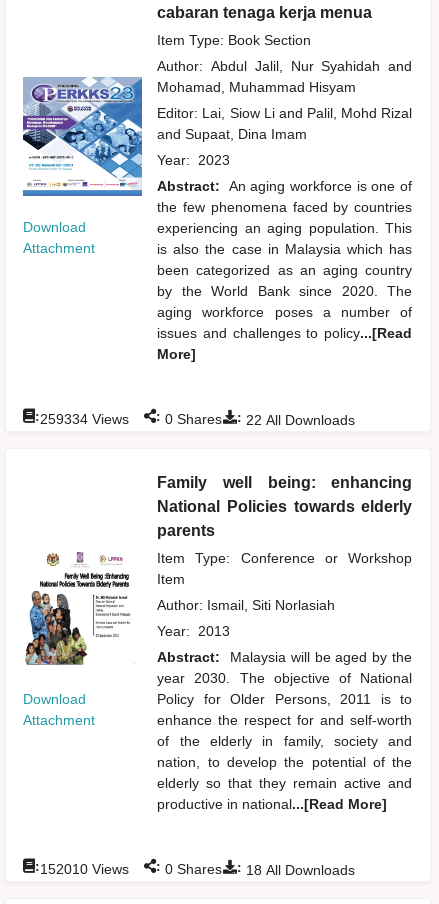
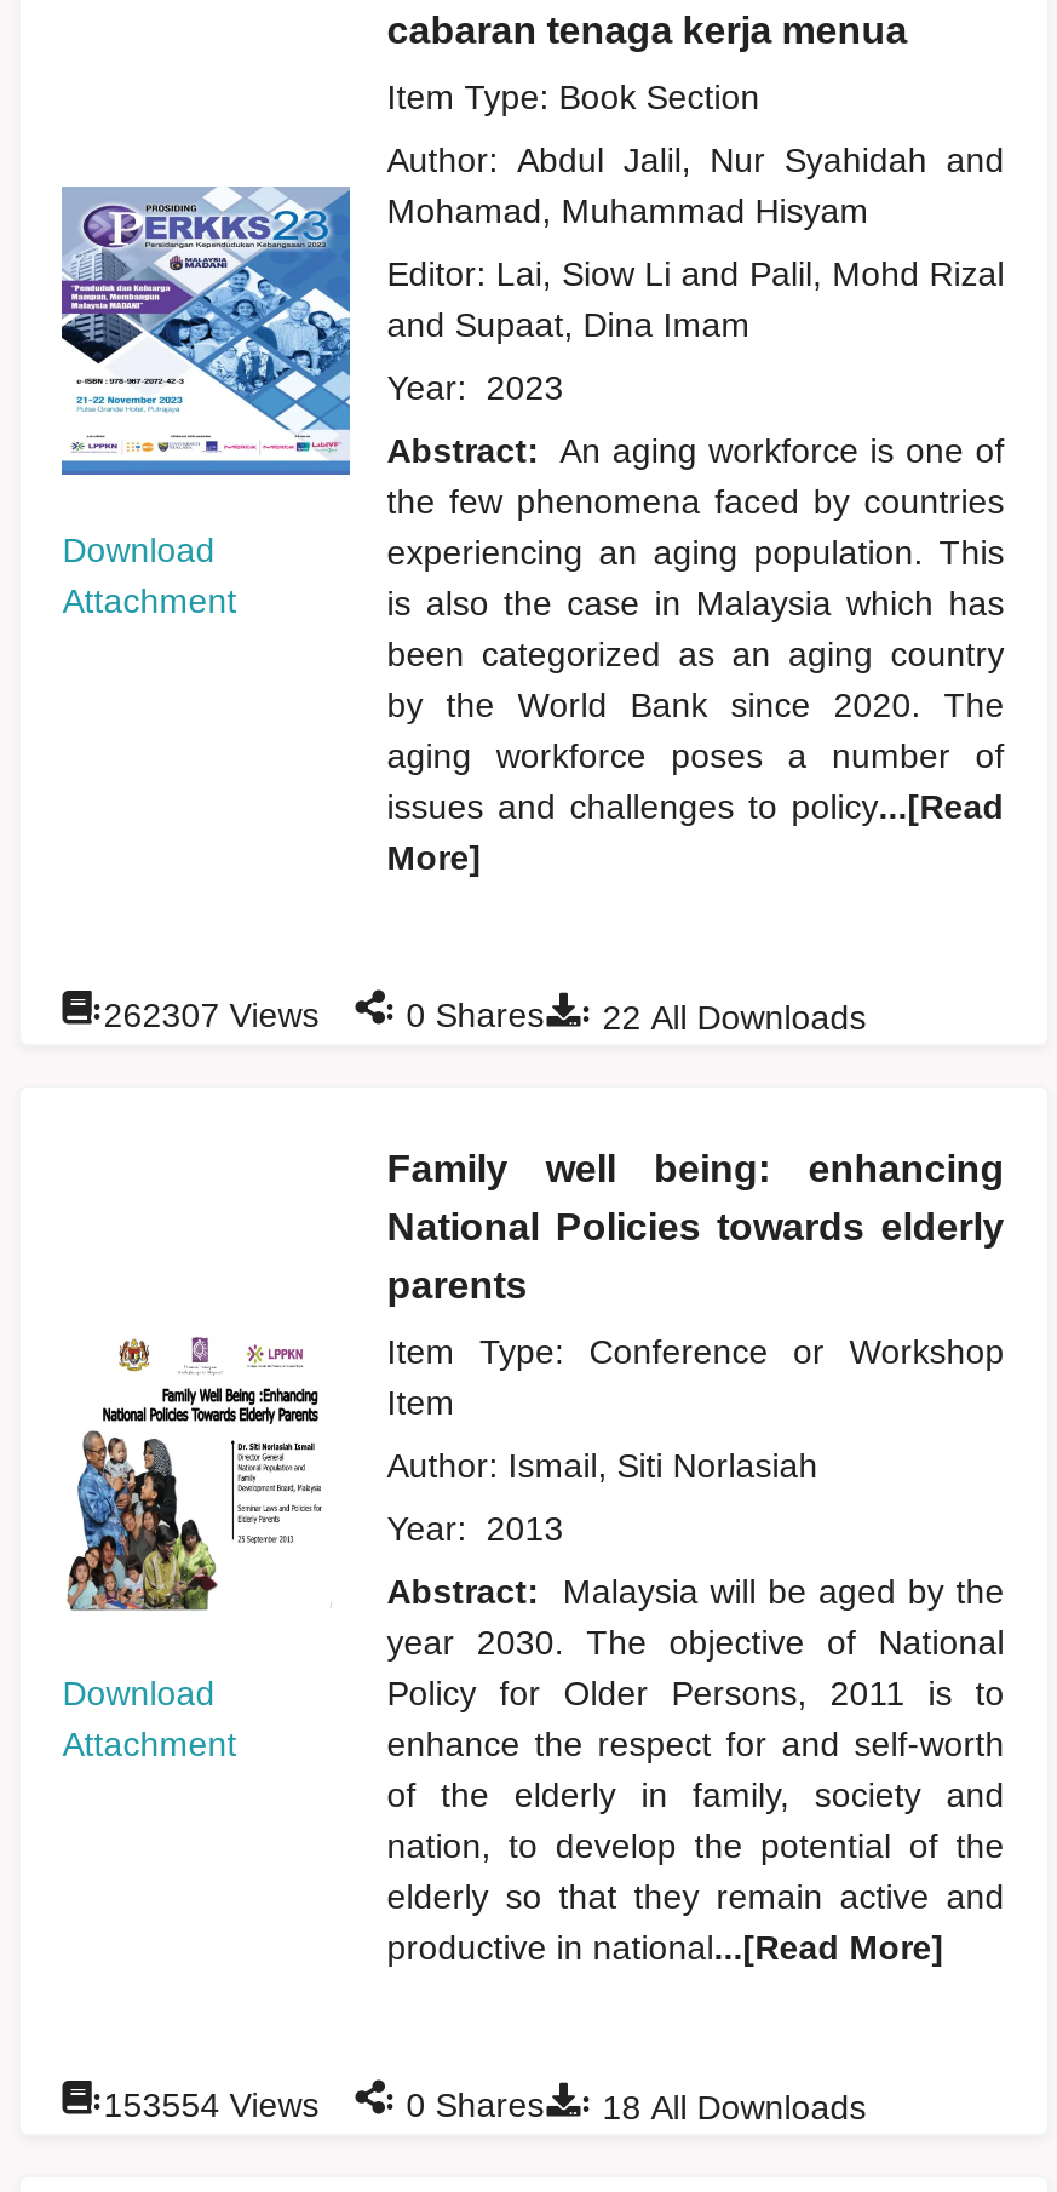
- :259334 Views : 0 Shares : 22 All Downloads
+ :262307 Views : 0 Shares : 22 All Downloads

- :152010 Views : 0 Shares : 18 All Downloads
+ :153554 Views : 0 Shares : 18 All Downloads
